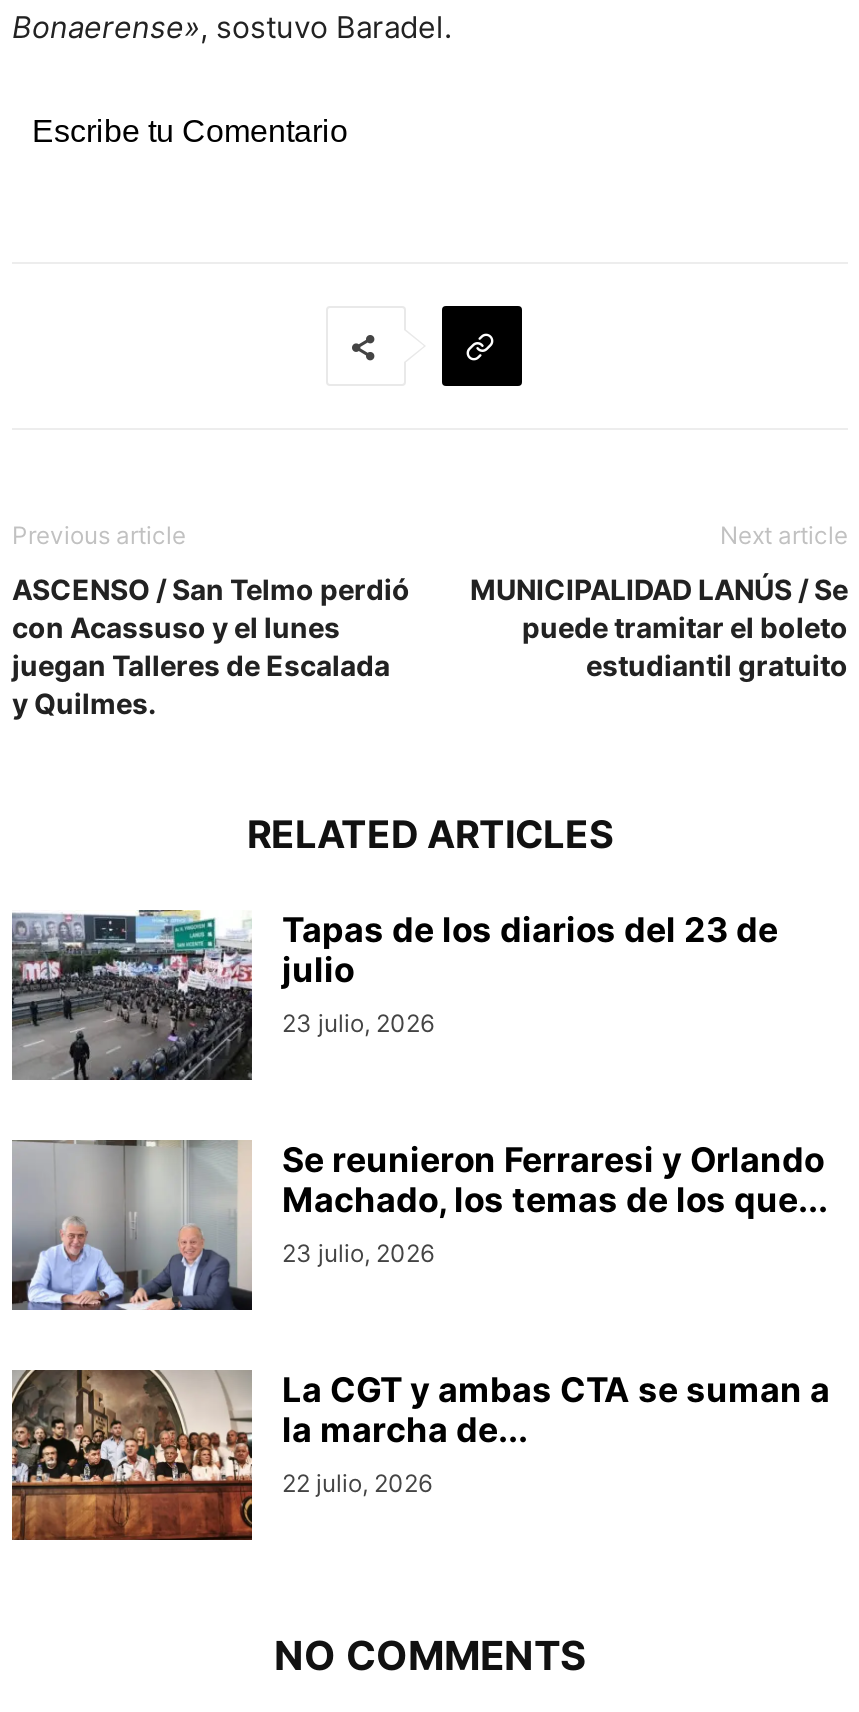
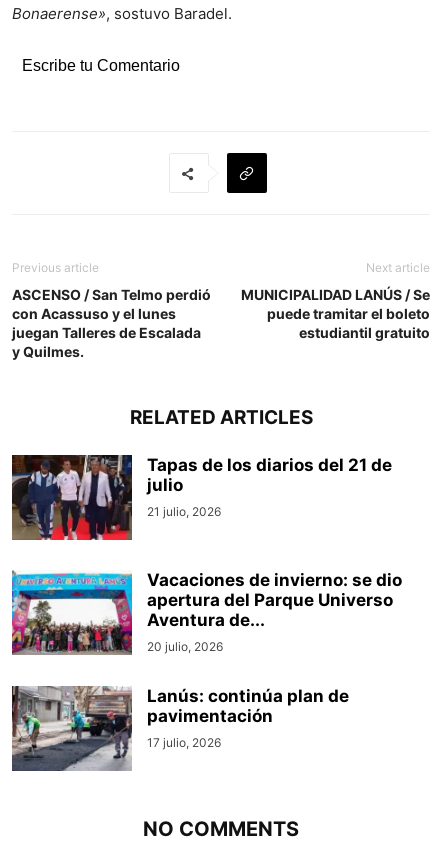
- [image]
- Tapas de los diarios del 23 de
+ [image]
+ Tapas de los diarios del 21 de

- 23 julio, 2026
+ 21 julio, 2026

- [image]
- Se reunieron Ferraresi y Orlando
- Machado, los temas de los que...
- 23 julio, 2026
+ [image]
+ Vacaciones de invierno: se dio
+ apertura del Parque Universo
+ Aventura de...
+ 20 julio, 2026

- [image]
- La CGT y ambas CTA se suman a
- la marcha de...
- 22 julio, 2026
+ [image]
+ Lanús: continúa plan de
+ pavimentación
+ 17 julio, 2026
